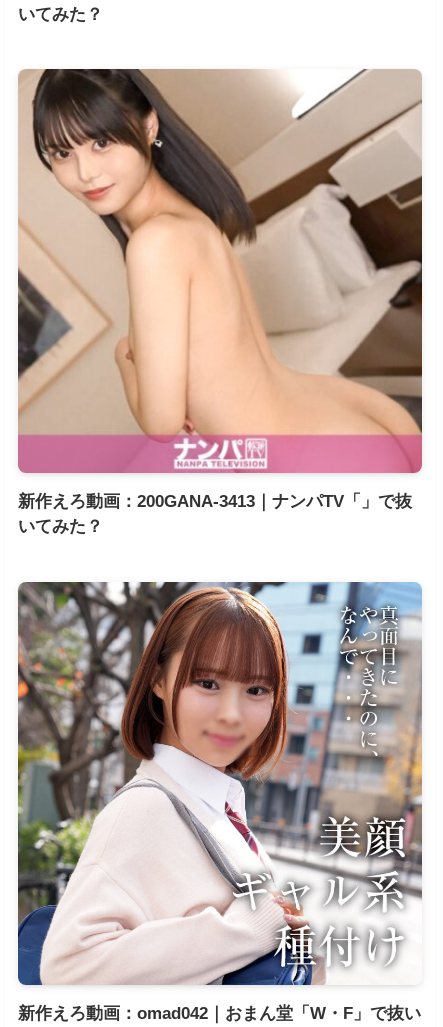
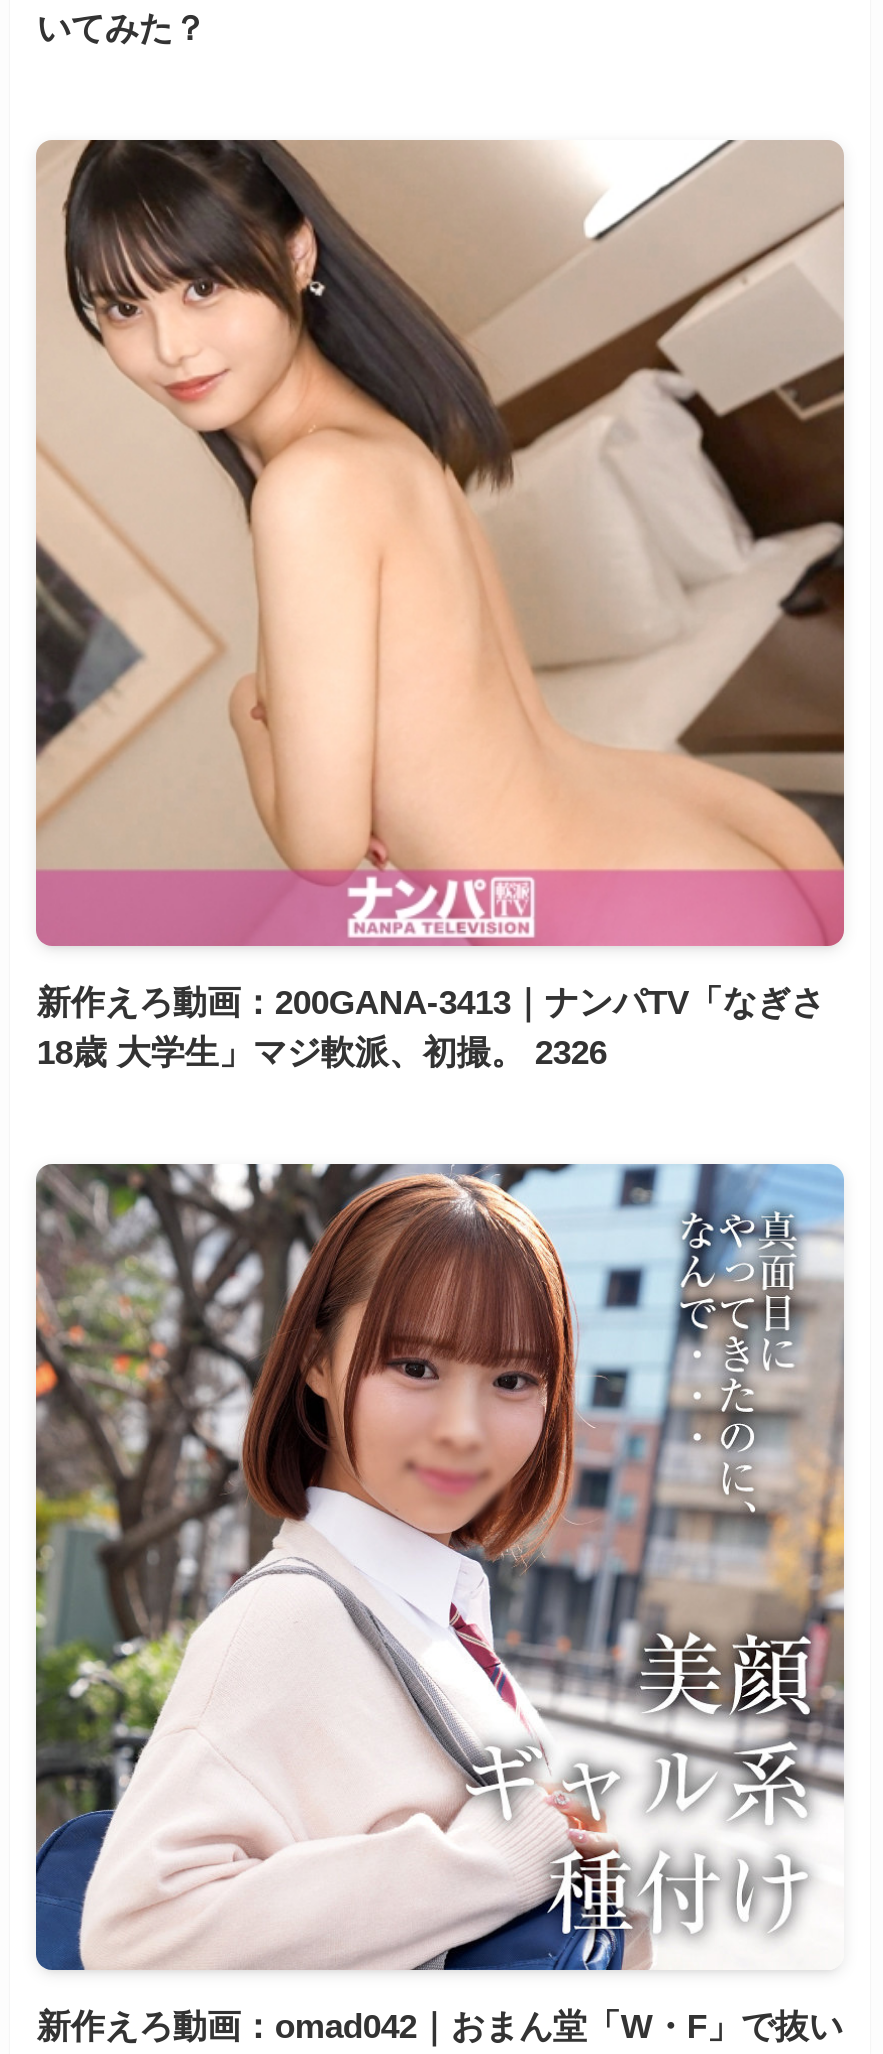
- 新作えろ動画：200GANA-3413｜ナンパTV「」で抜
- いてみた？
+ 新作えろ動画：200GANA-3413｜ナンパTV「なぎさ
+ 18歳 大学生」マジ軟派、初撮。 2326
